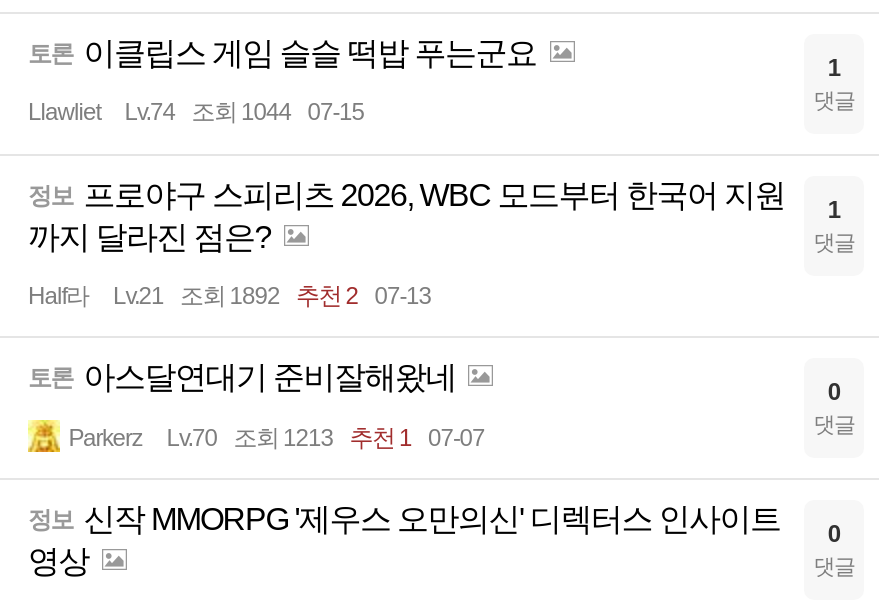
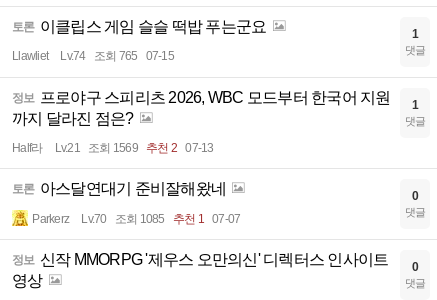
- Llawliet Lv.74 조회 1044 07-15
+ Llawliet Lv.74 조회 765 07-15

- Half라 Lv.21 조회 1892 추천 2 07-13
+ Half라 Lv.21 조회 1569 추천 2 07-13

- Parkerz Lv.70 조회 1213 추천 1 07-07
+ Parkerz Lv.70 조회 1085 추천 1 07-07
